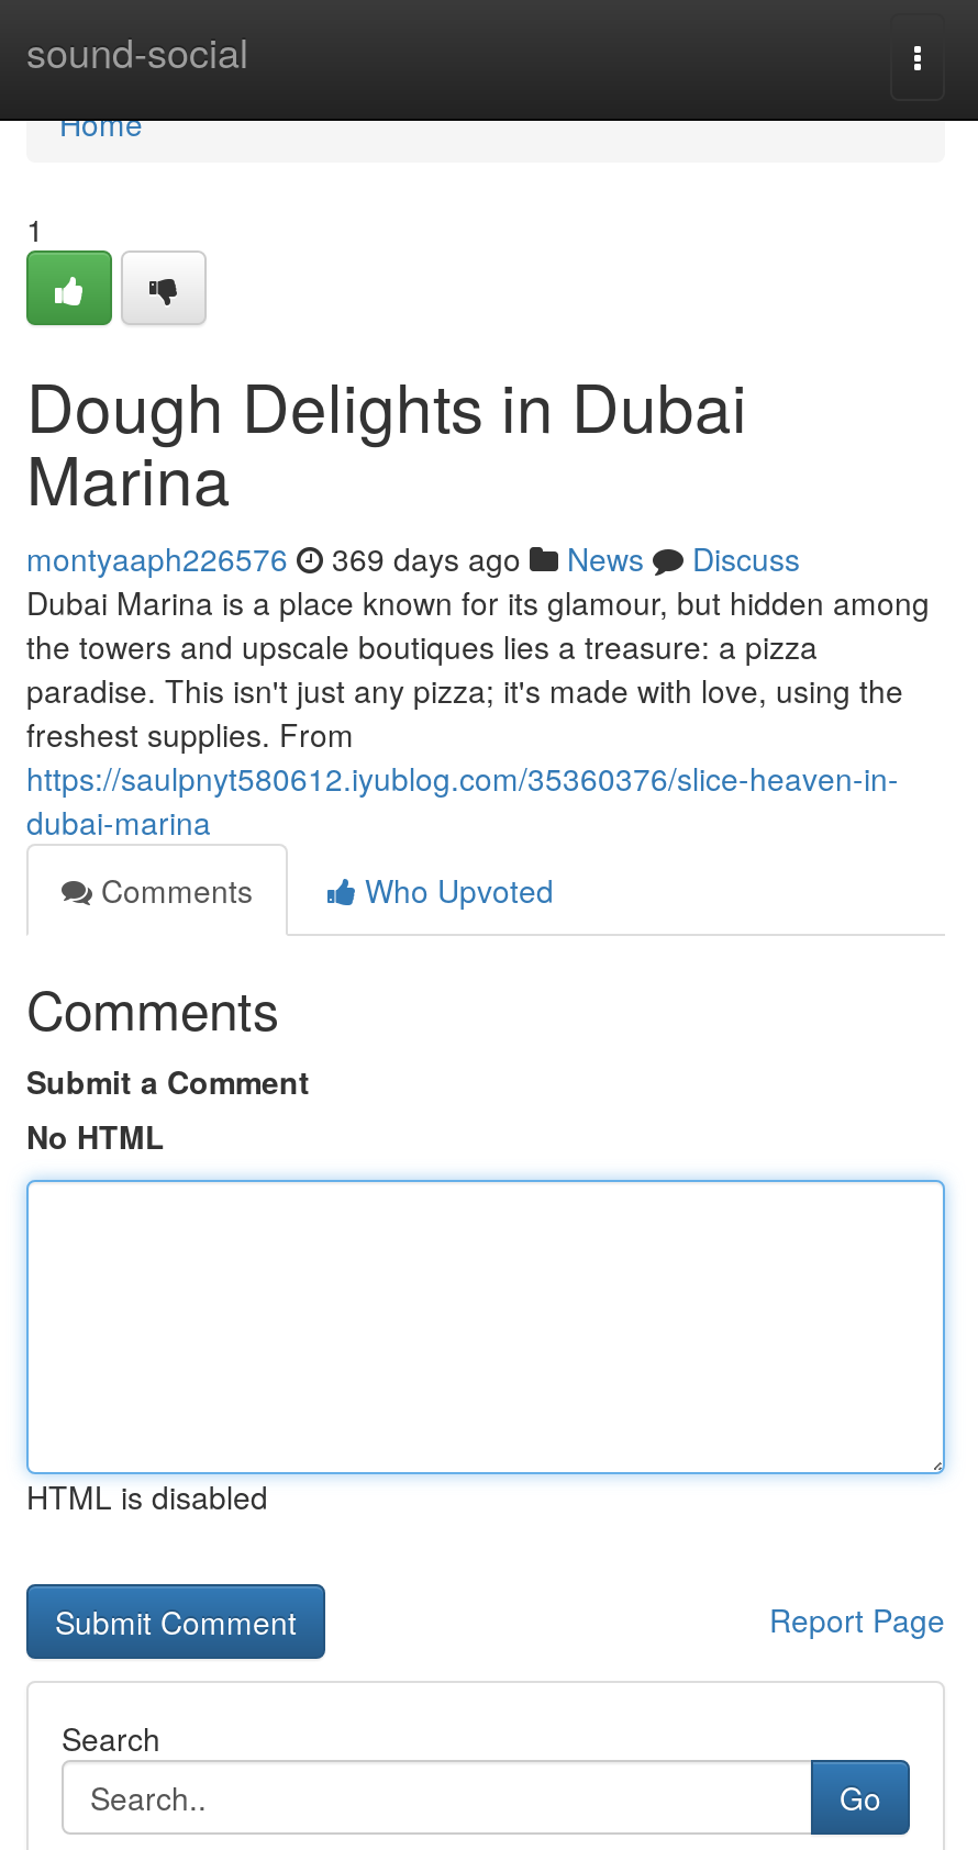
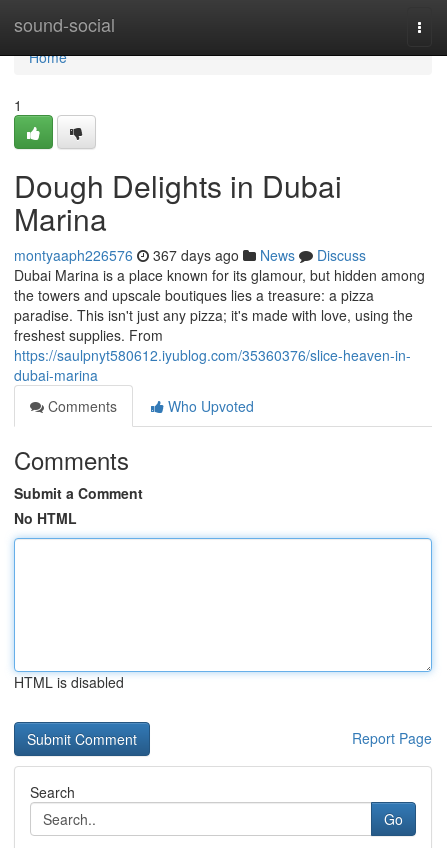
- montyaaph226576 369 days ago News Discuss
+ montyaaph226576 367 days ago News Discuss
